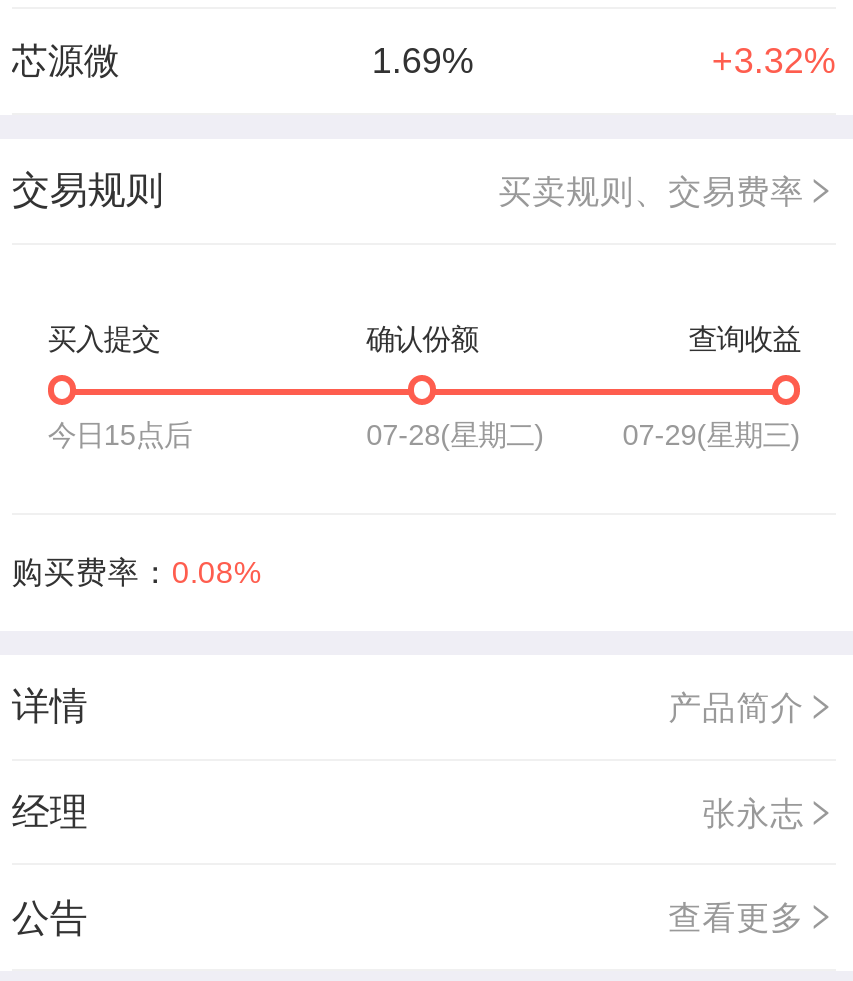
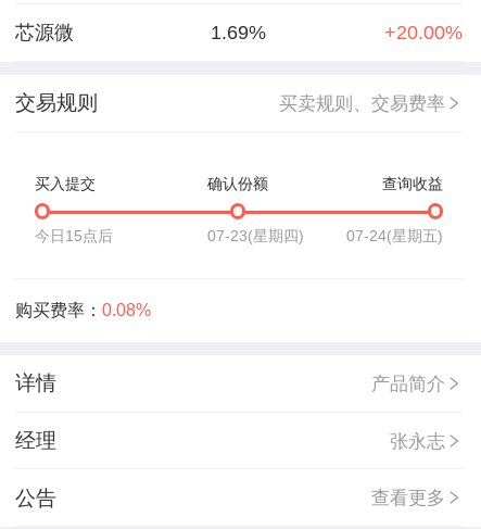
- +3.32%
+ +20.00%

- 07-28(星期二)
+ 07-23(星期四)

- 07-29(星期三)
+ 07-24(星期五)
